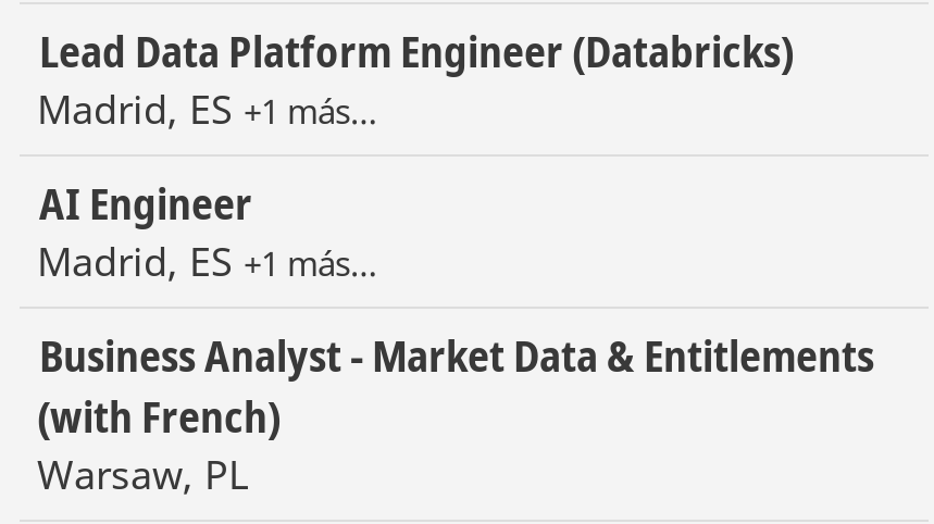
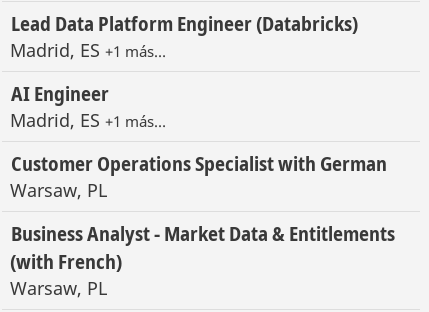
+ Customer Operations Specialist with German
+ Warsaw, PL
